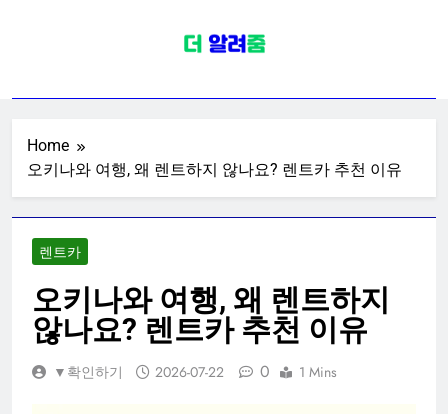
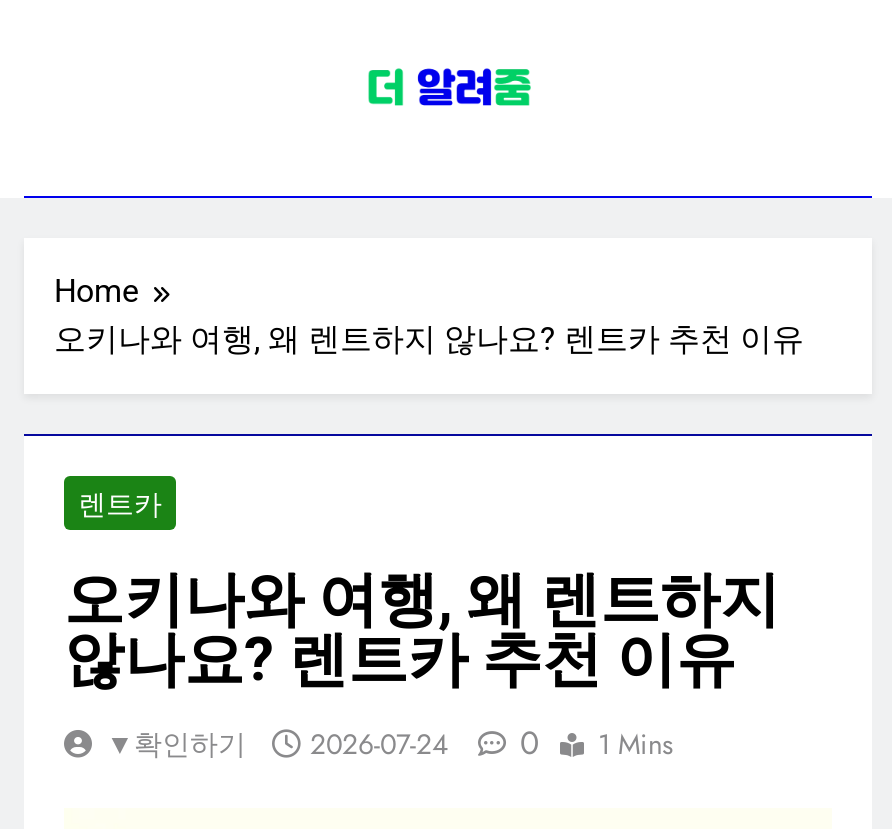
- 2026-07-22
+ 2026-07-24
